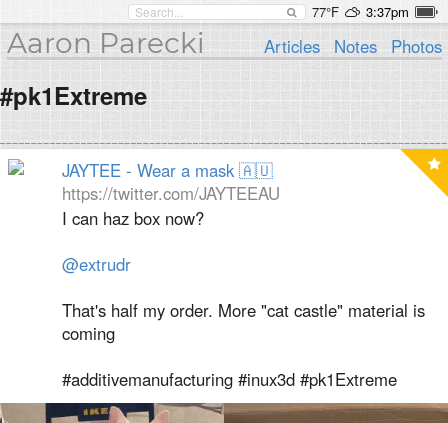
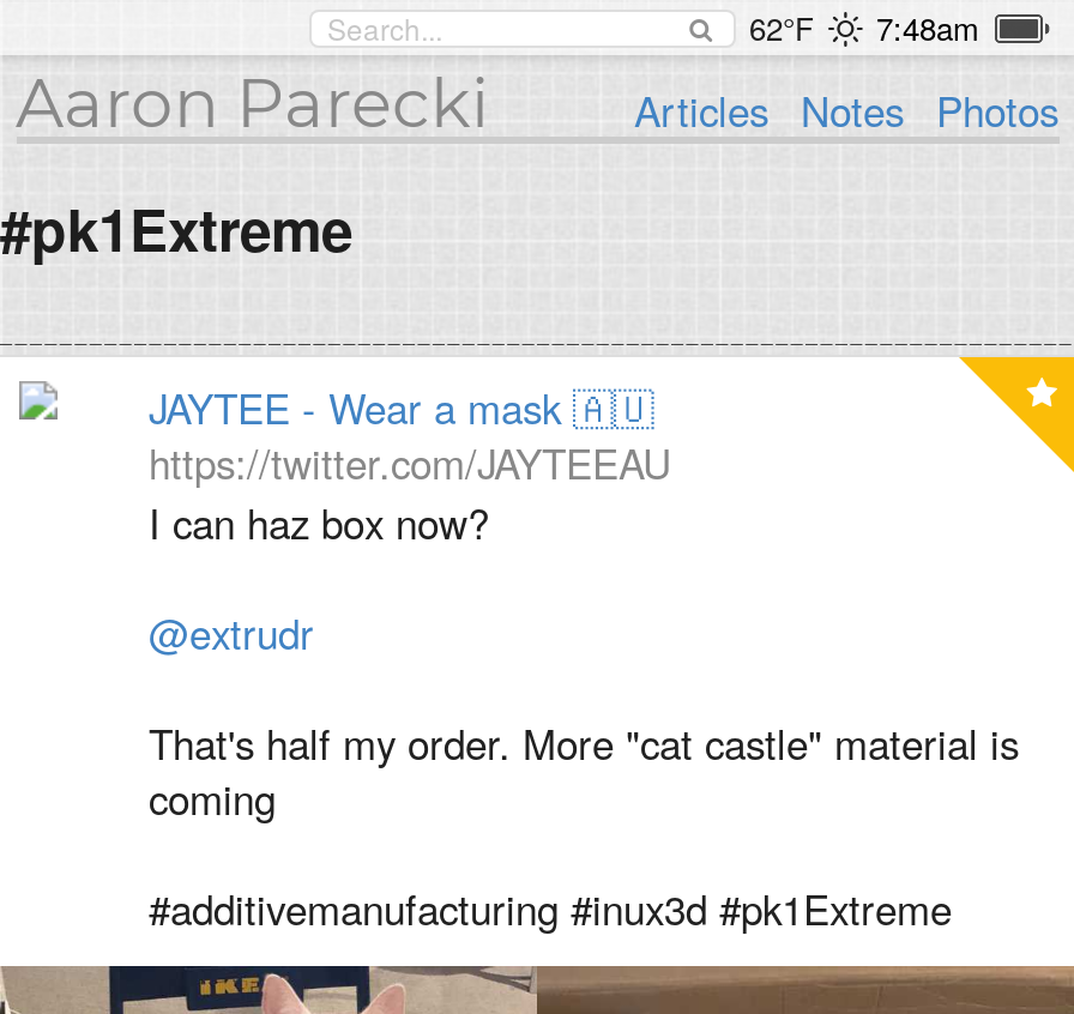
- 77°F
- 3:37pm
+ 62°F
+ 7:48am
